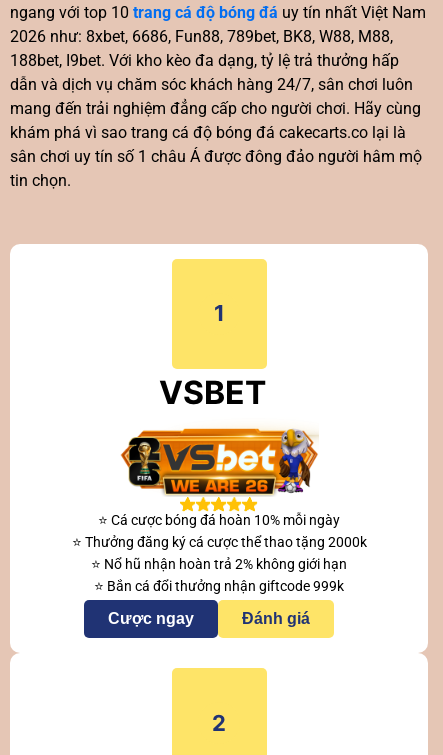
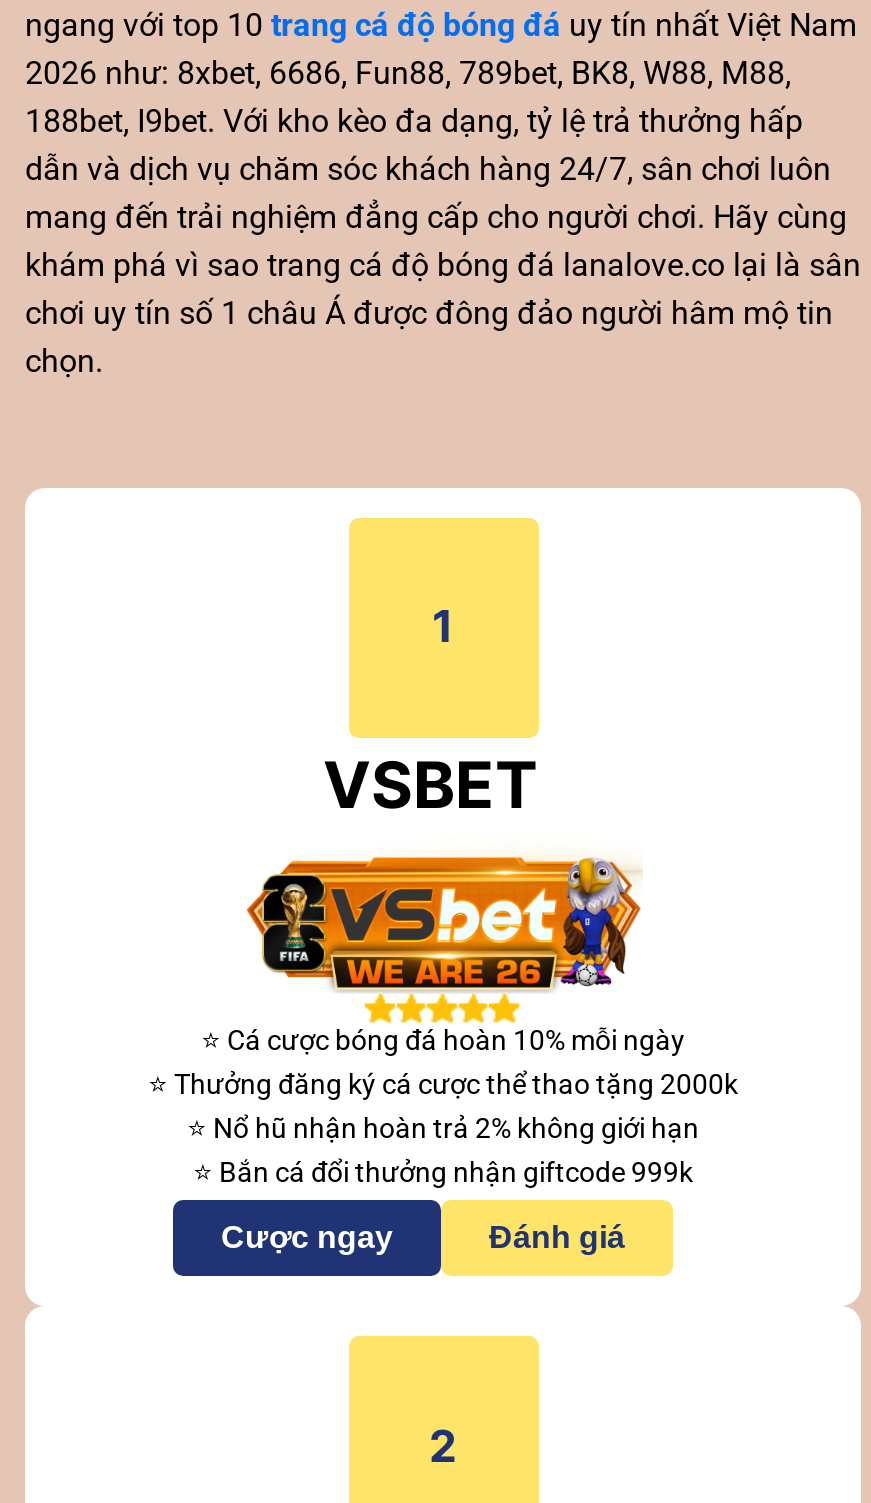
- khám phá vì sao trang cá độ bóng đá cakecarts.co lại là
- sân chơi uy tín số 1 châu Á được đông đảo người hâm mộ
- tin chọn.
+ khám phá vì sao trang cá độ bóng đá lanalove.co lại là sân
+ chơi uy tín số 1 châu Á được đông đảo người hâm mộ tin
+ chọn.
